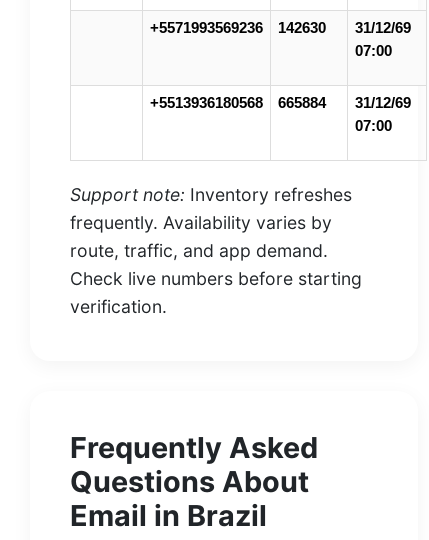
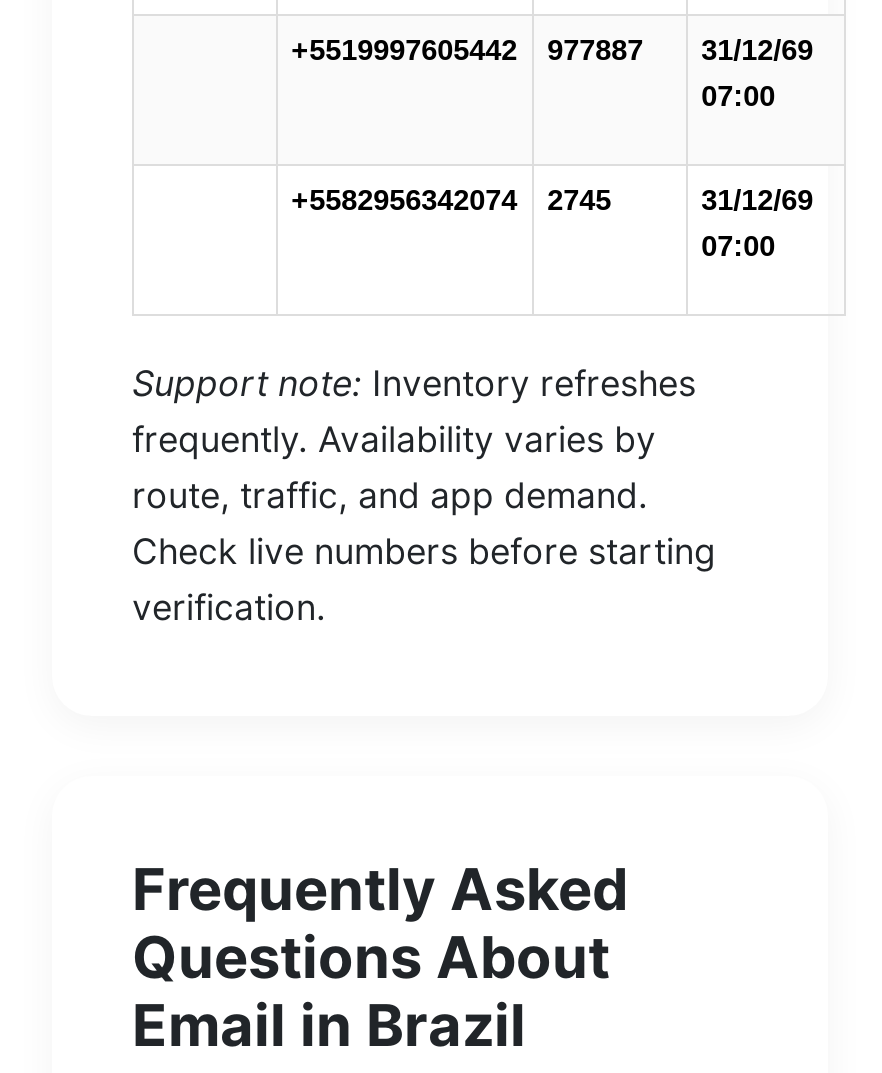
- +5571993569236
+ +5519997605442

- 142630
+ 977887

- +5513936180568
+ +5582956342074

- 665884
+ 2745
